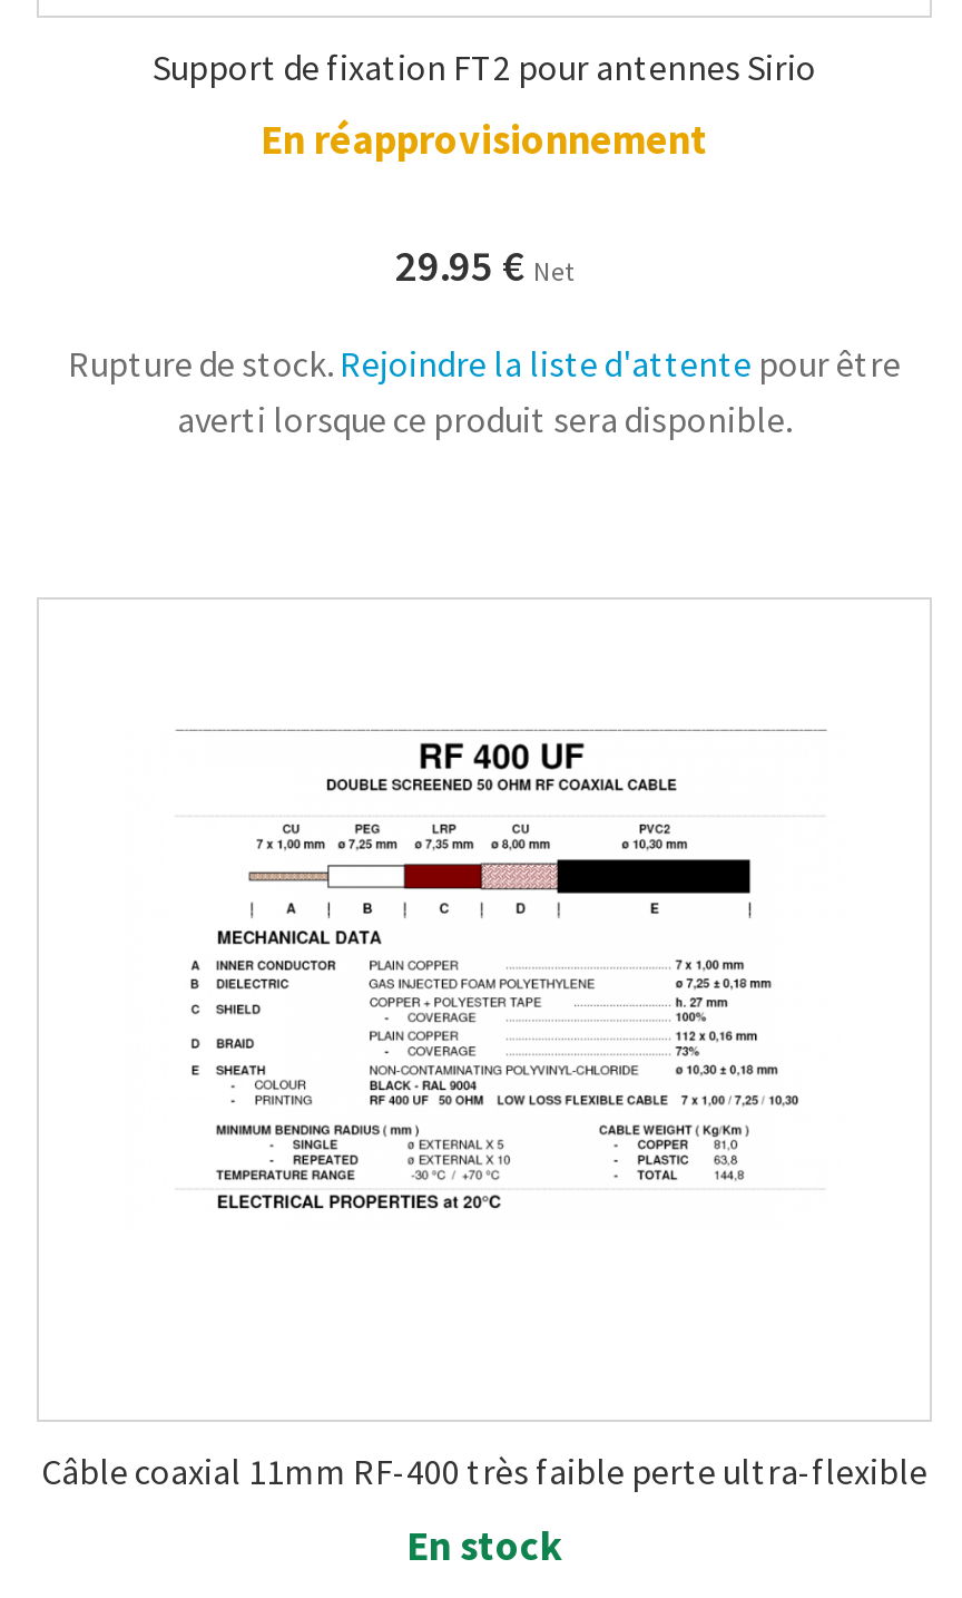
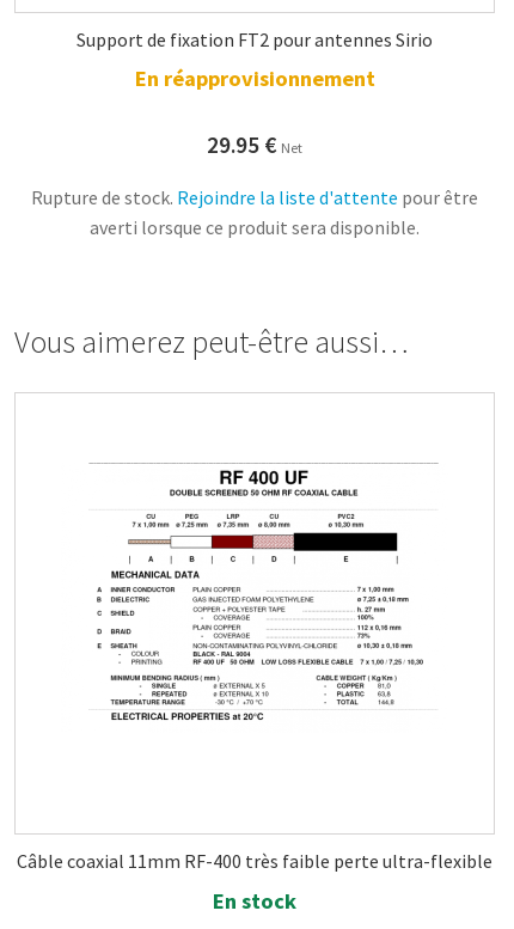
+ Vous aimerez peut-être aussi…
